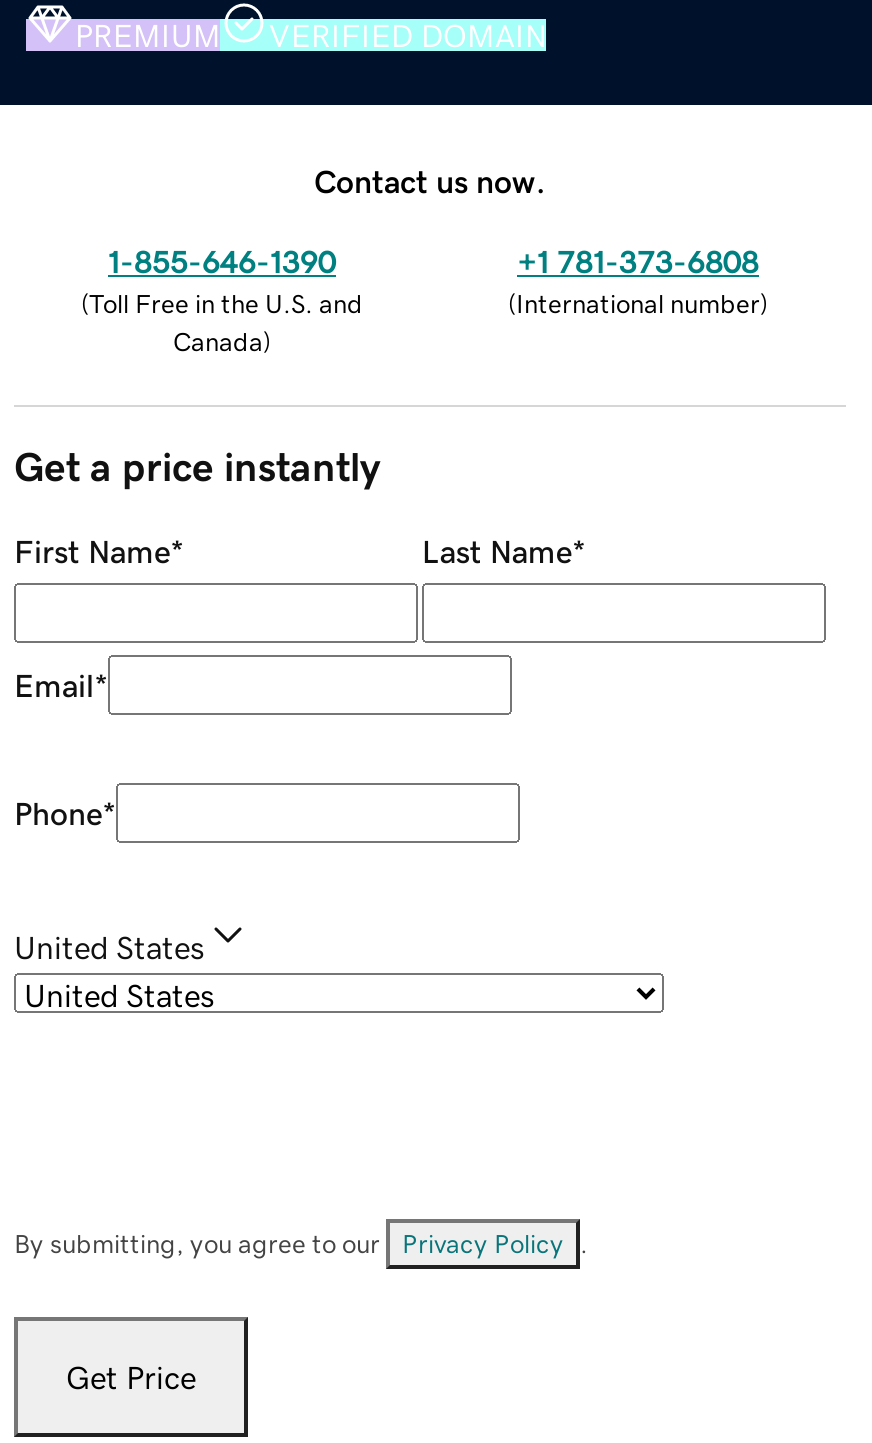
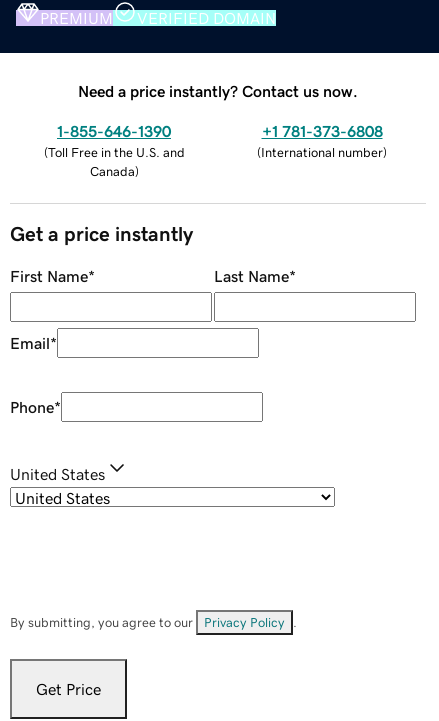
- Contact us now.
+ Need a price instantly? Contact us now.
